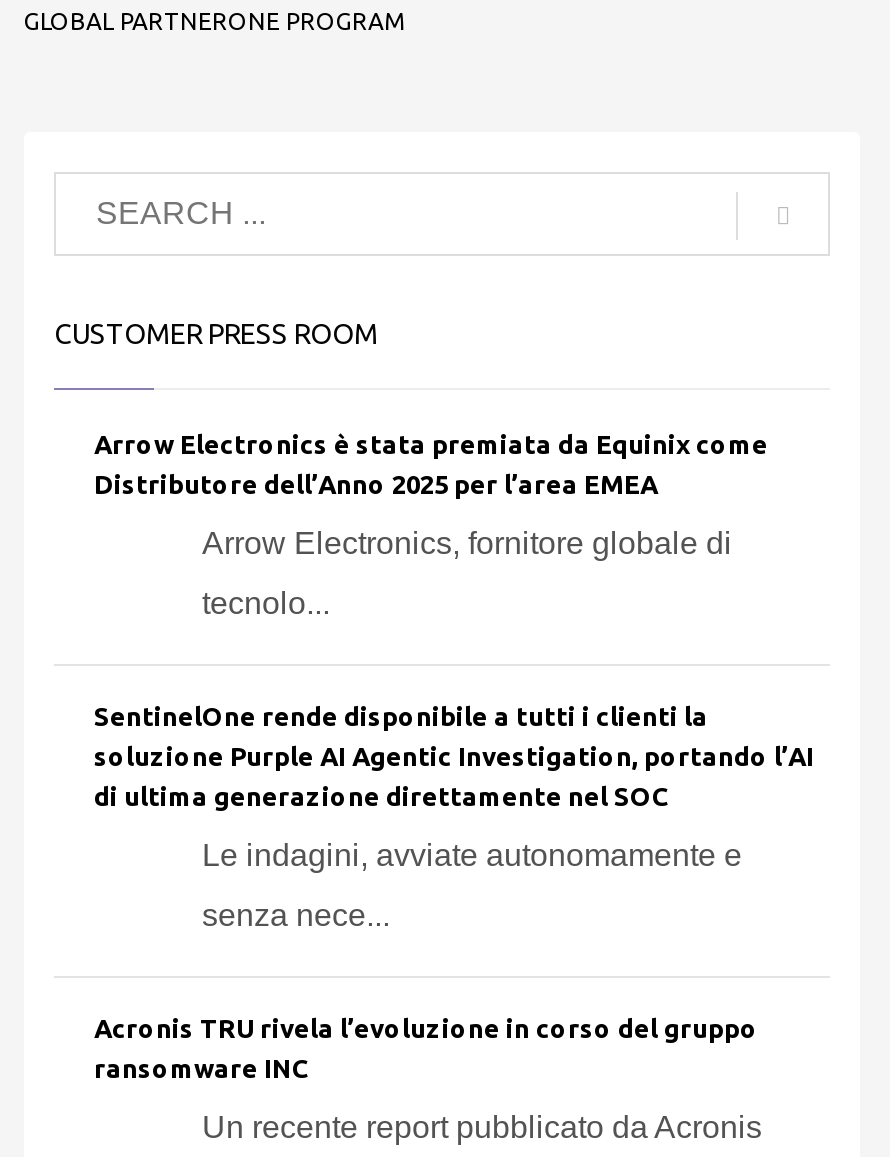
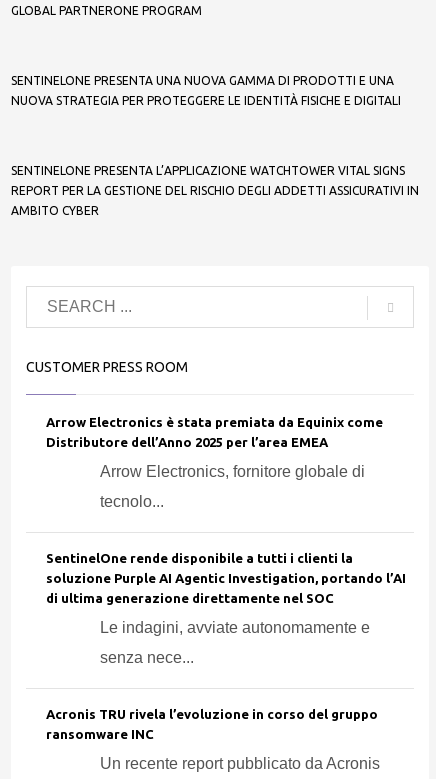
+ SENTINELONE PRESENTA UNA NUOVA GAMMA DI PRODOTTI E UNA
+ NUOVA STRATEGIA PER PROTEGGERE LE IDENTITÀ FISICHE E DIGITALI

+ SENTINELONE PRESENTA L’APPLICAZIONE WATCHTOWER VITAL SIGNS
+ REPORT PER LA GESTIONE DEL RISCHIO DEGLI ADDETTI ASSICURATIVI IN
+ AMBITO CYBER
